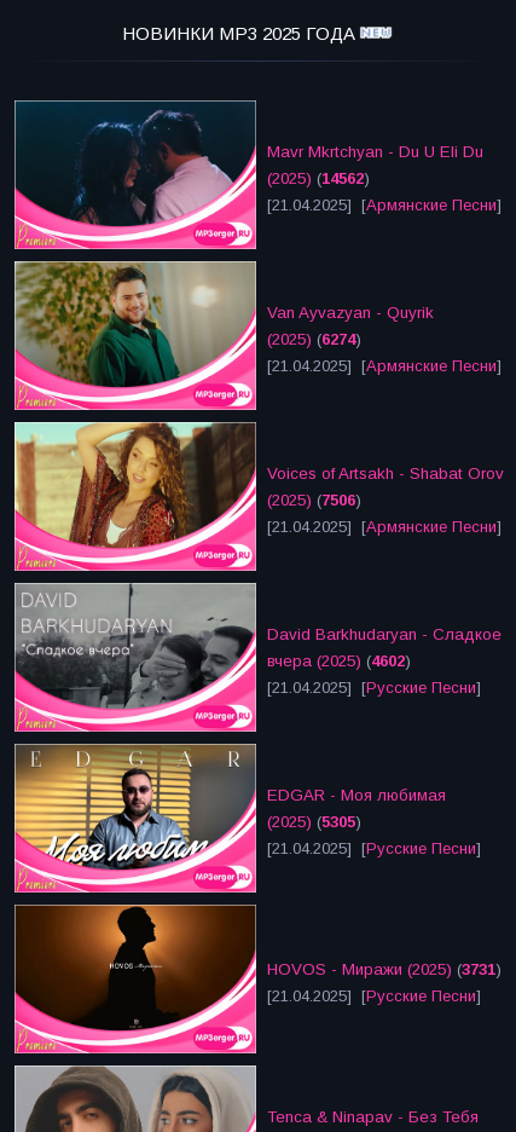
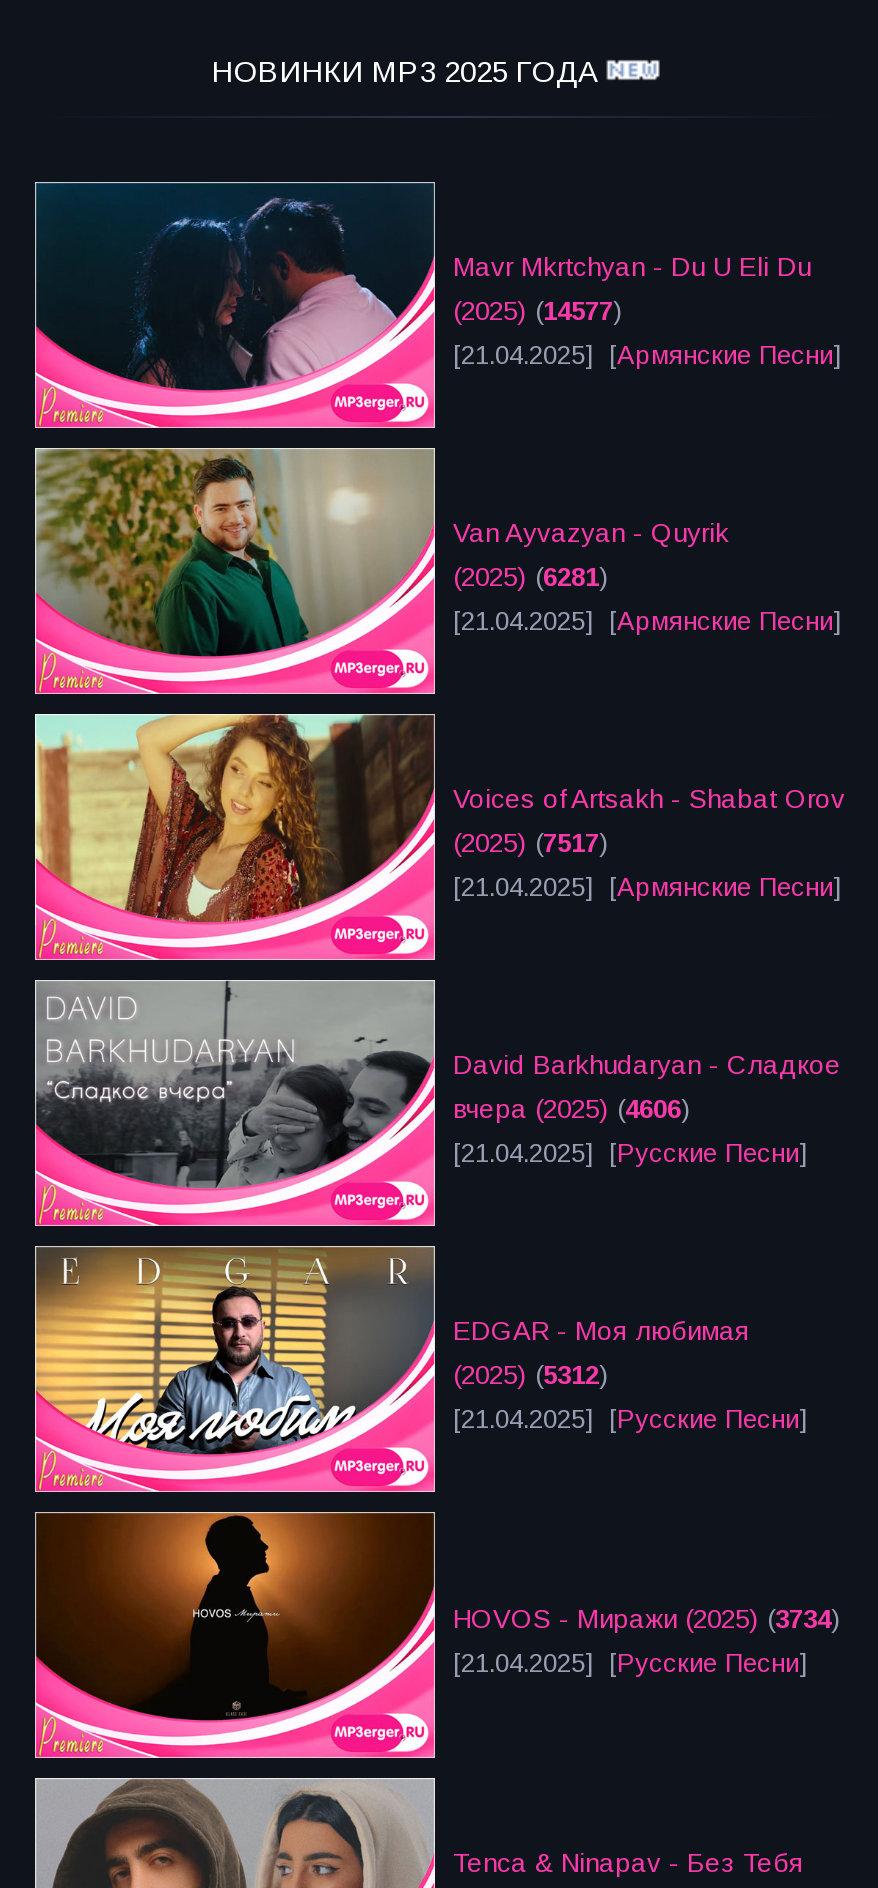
- (2025) (14562)
+ (2025) (14577)

- (2025) (6274)
+ (2025) (6281)

- (2025) (7506)
+ (2025) (7517)

- вчера (2025) (4602)
+ вчера (2025) (4606)

- (2025) (5305)
+ (2025) (5312)

- HOVOS - Миражи (2025) (3731)
+ HOVOS - Миражи (2025) (3734)
